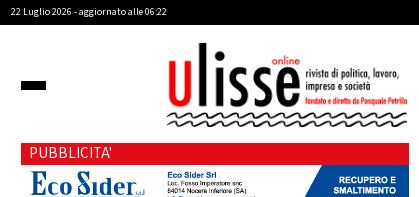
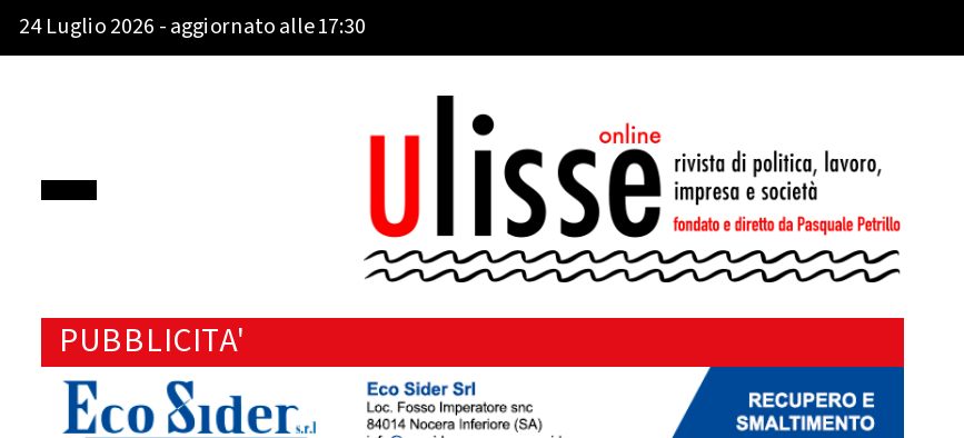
- 22 Luglio 2026 - aggiornato alle 06:22
+ 24 Luglio 2026 - aggiornato alle 17:30
